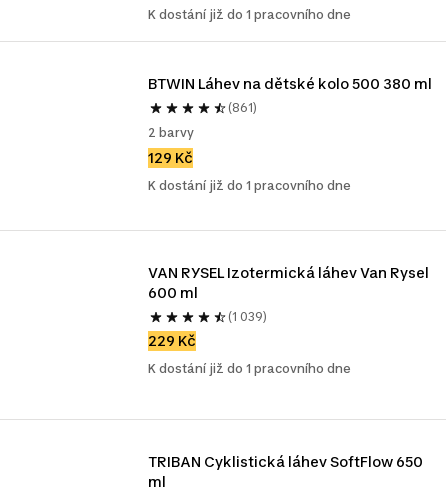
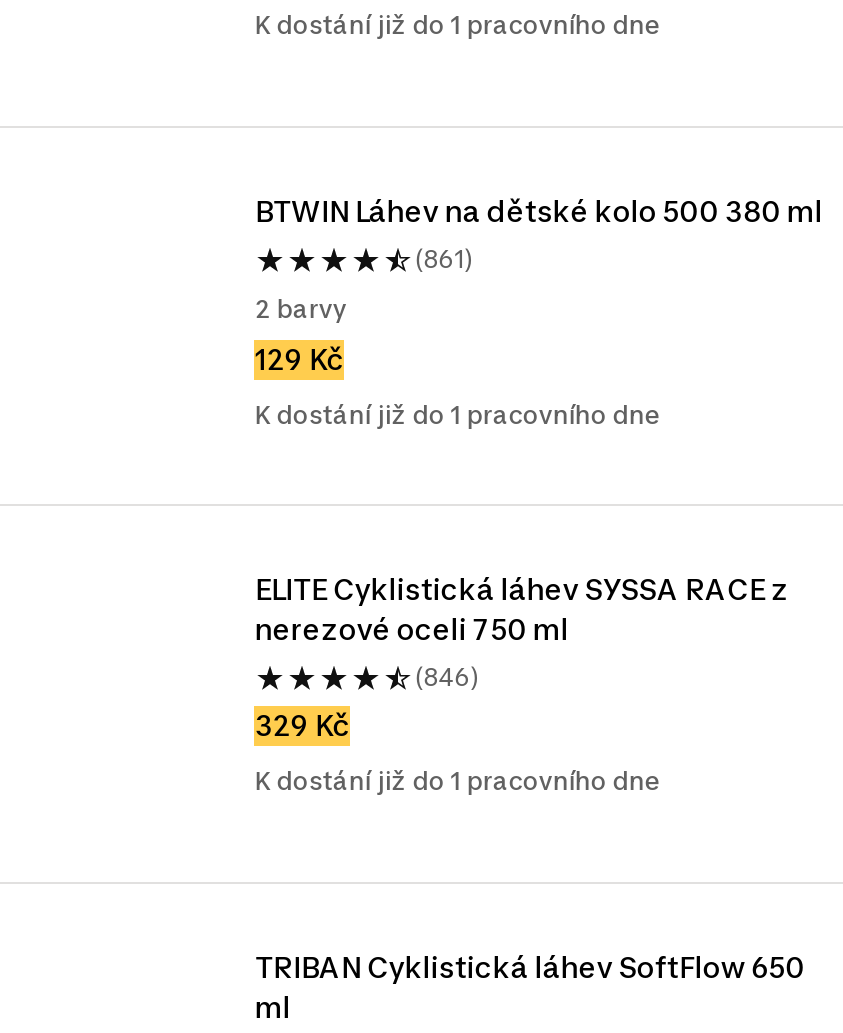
- VAN RYSEL Izotermická láhev Van Rysel
- 600 ml
+ ELITE Cyklistická láhev SYSSA RACE z
+ nerezové oceli 750 ml

- (1 039)
+ (846)

- 229 Kč
+ 329 Kč
